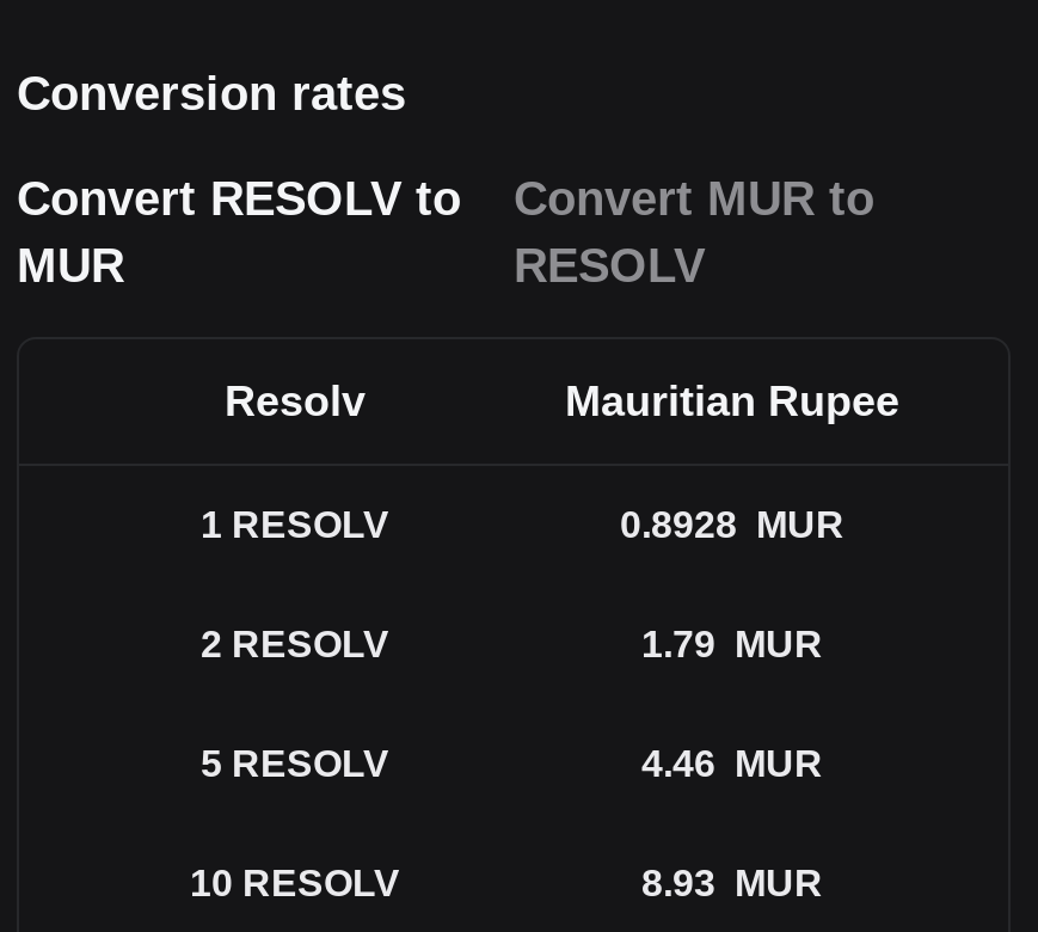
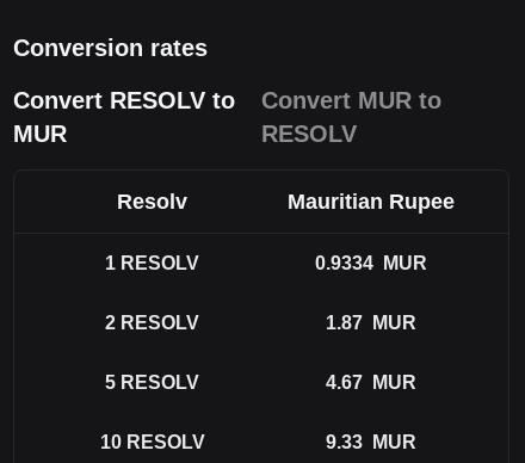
- 0.8928 MUR
+ 0.9334 MUR

- 1.79 MUR
+ 1.87 MUR

- 4.46 MUR
+ 4.67 MUR

- 8.93 MUR
+ 9.33 MUR
